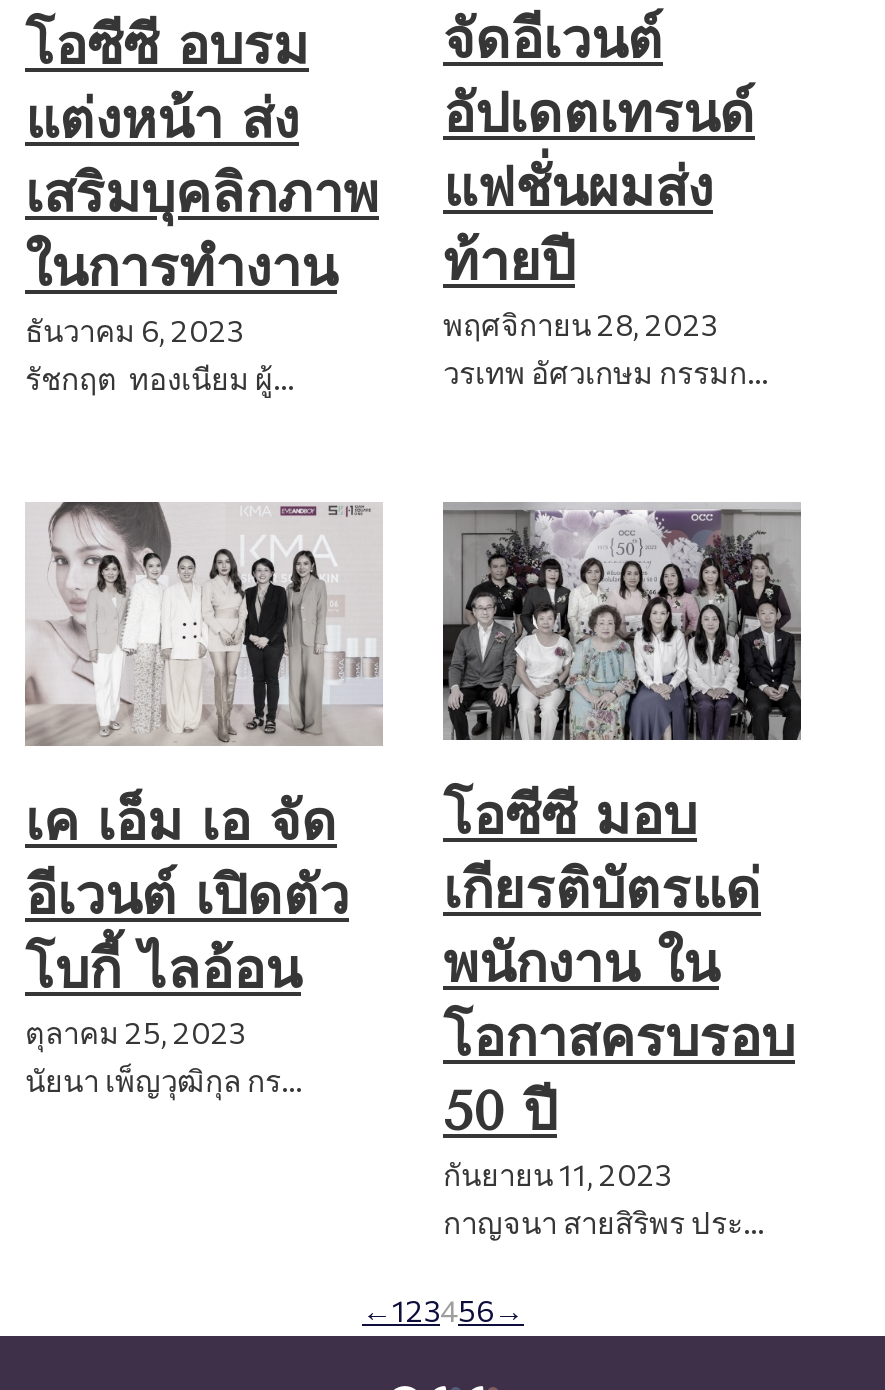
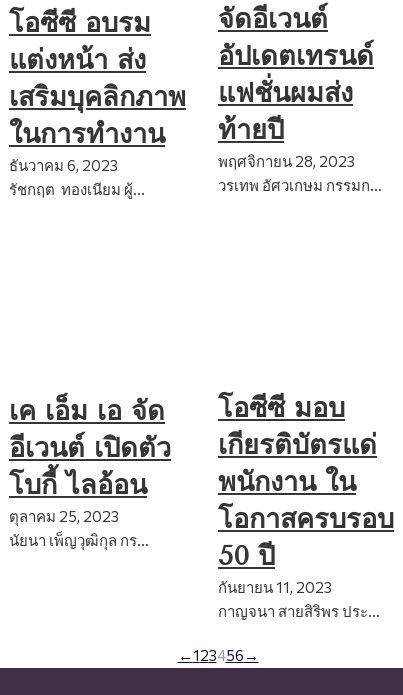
- [image]

- [image]
